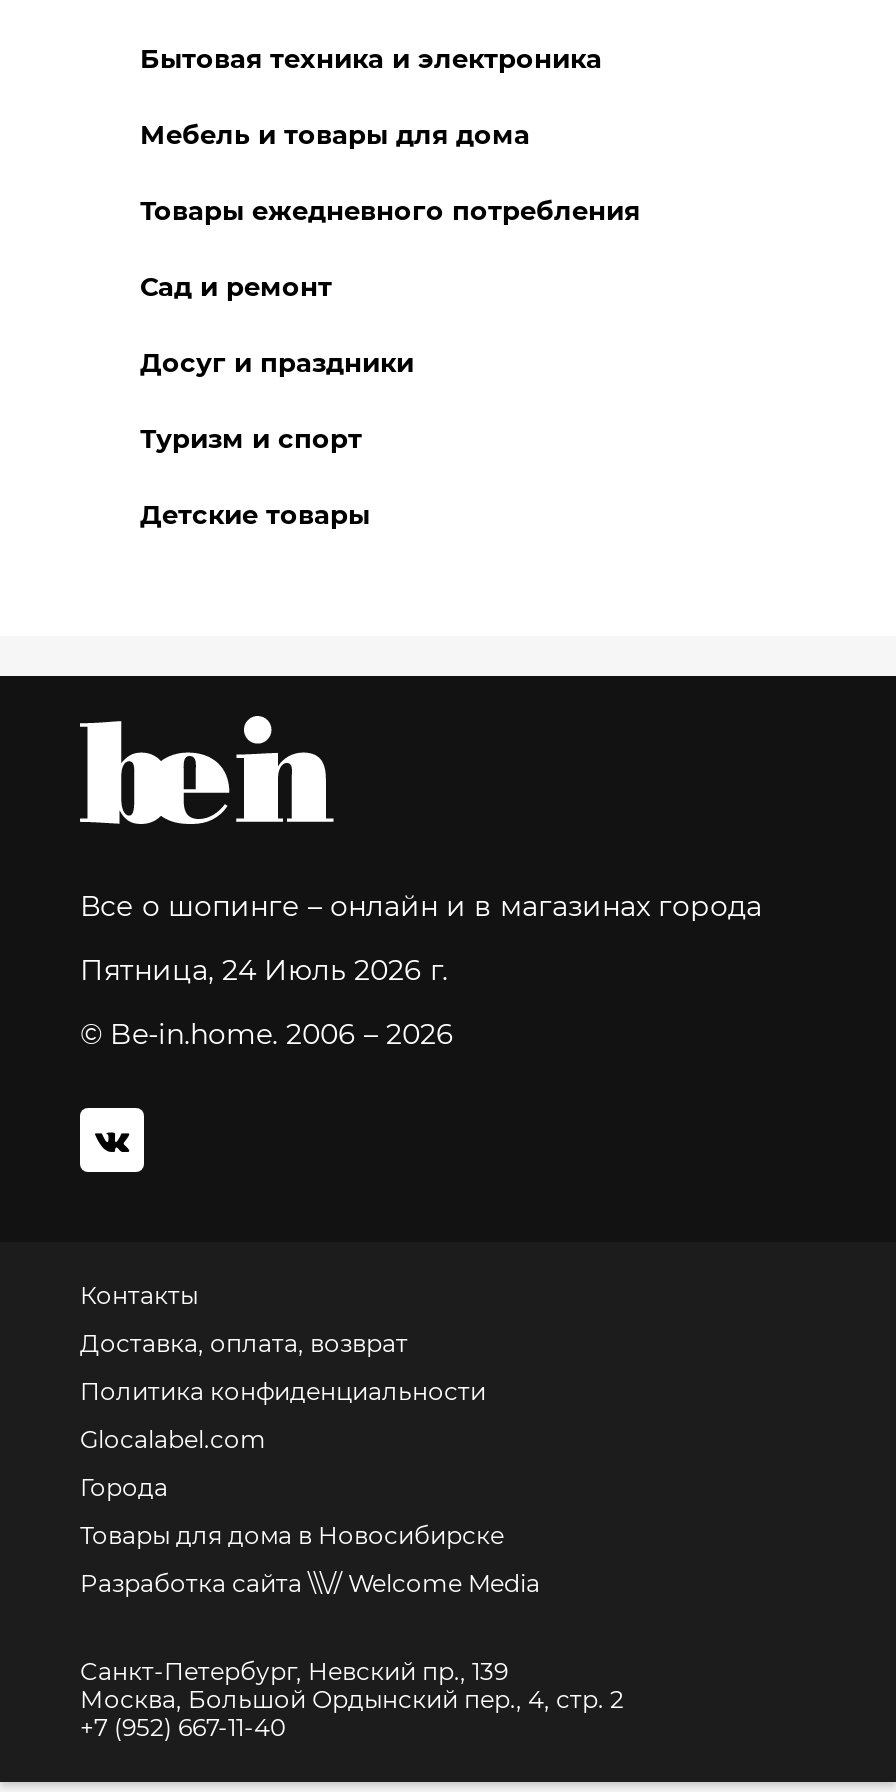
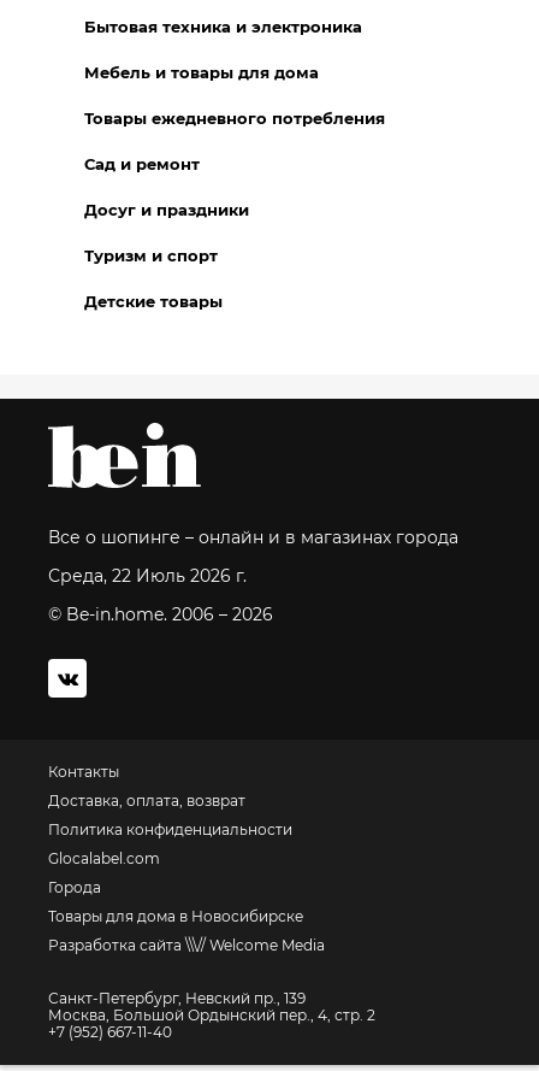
- Пятница, 24 Июль 2026 г.
+ Среда, 22 Июль 2026 г.
